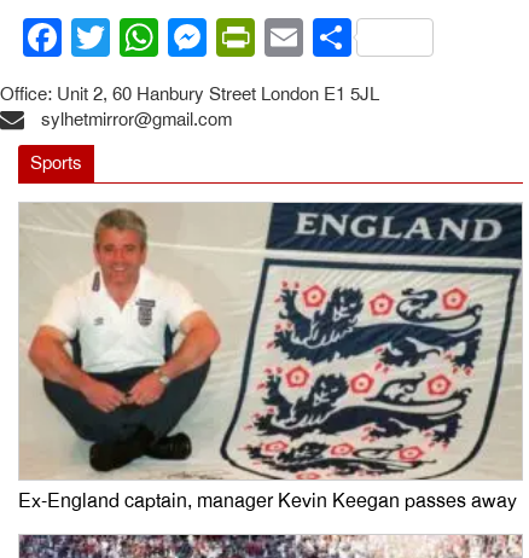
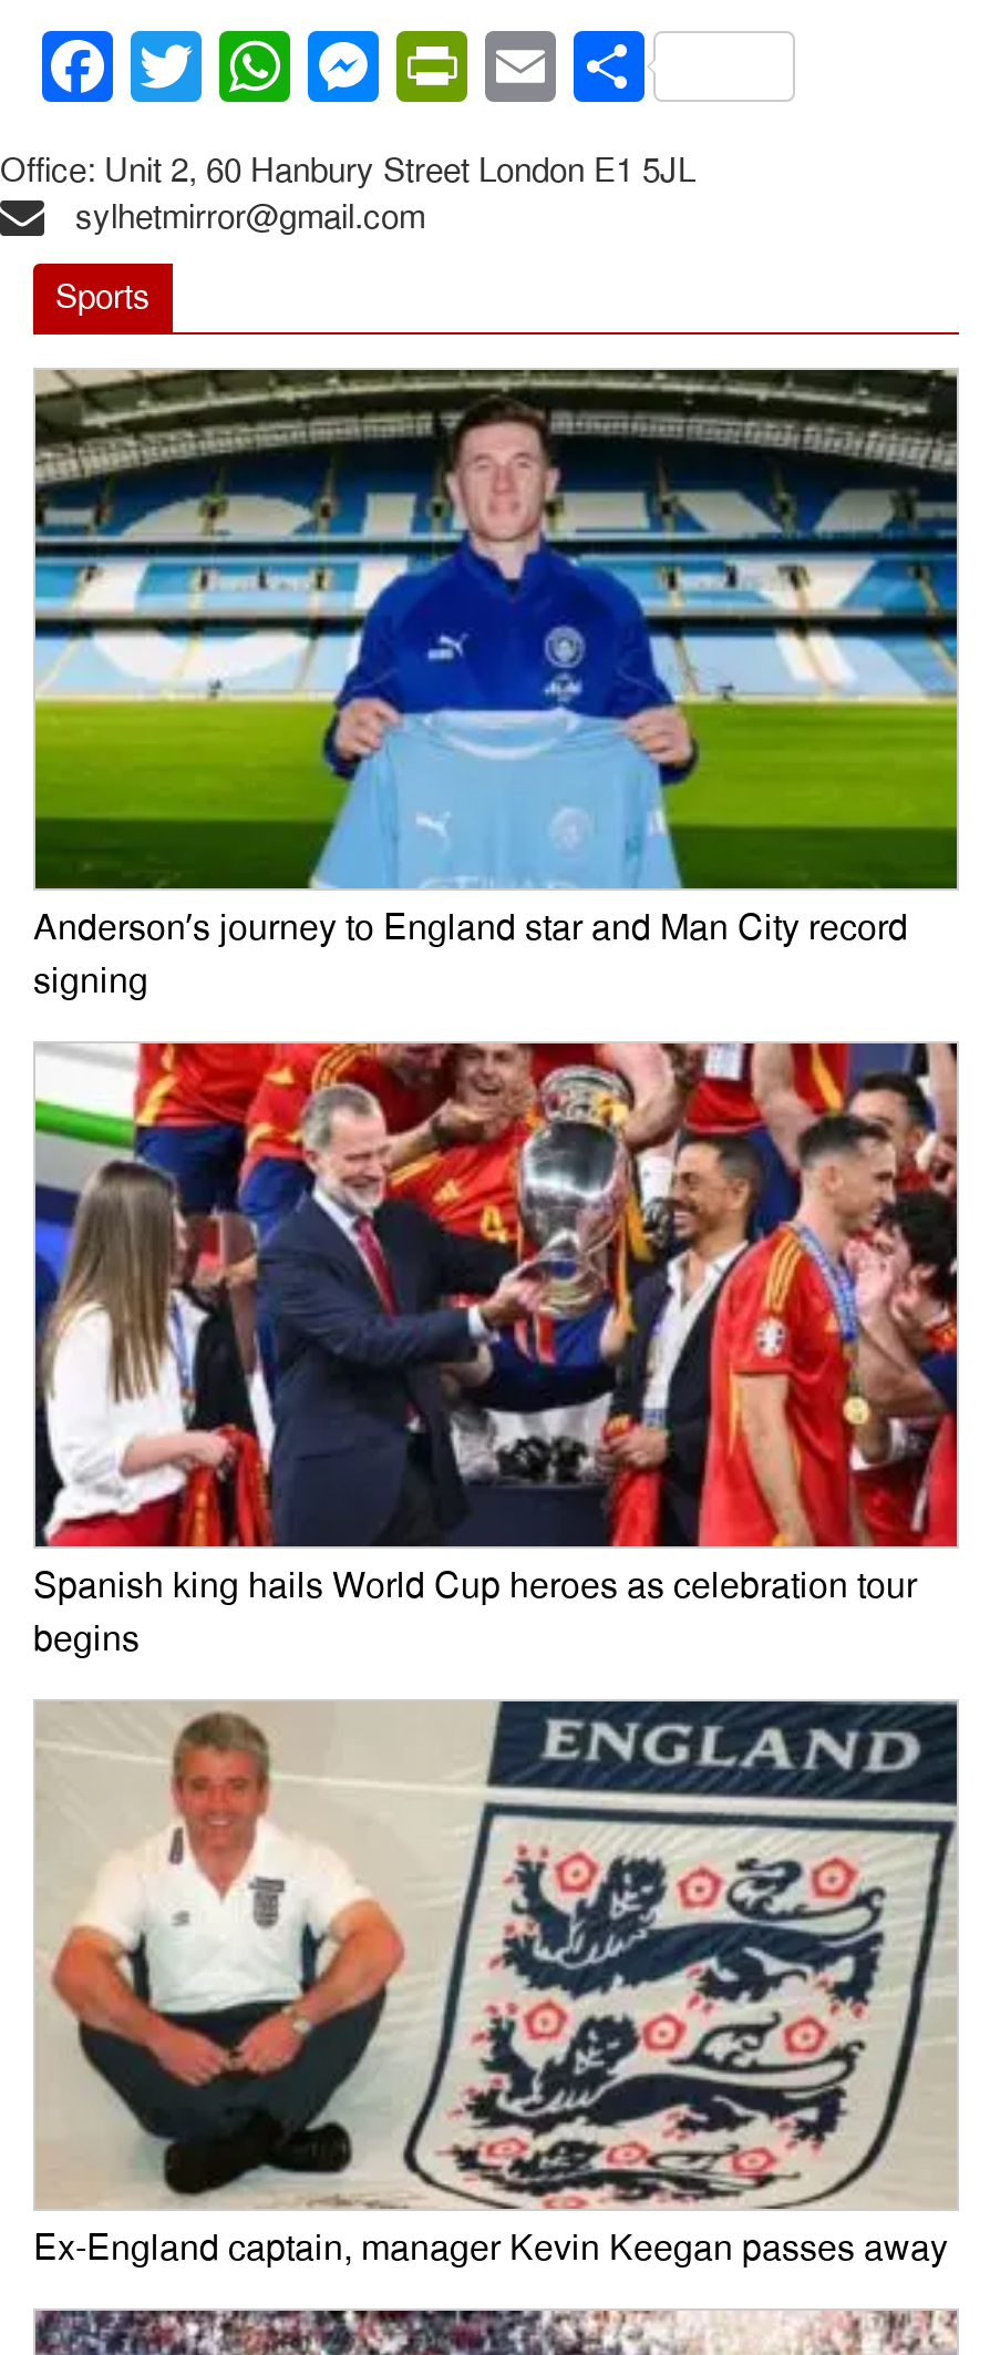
+ [image]
+ Anderson’s journey to England star and Man City record
+ signing

+ [image]
+ Spanish king hails World Cup heroes as celebration tour
+ begins
